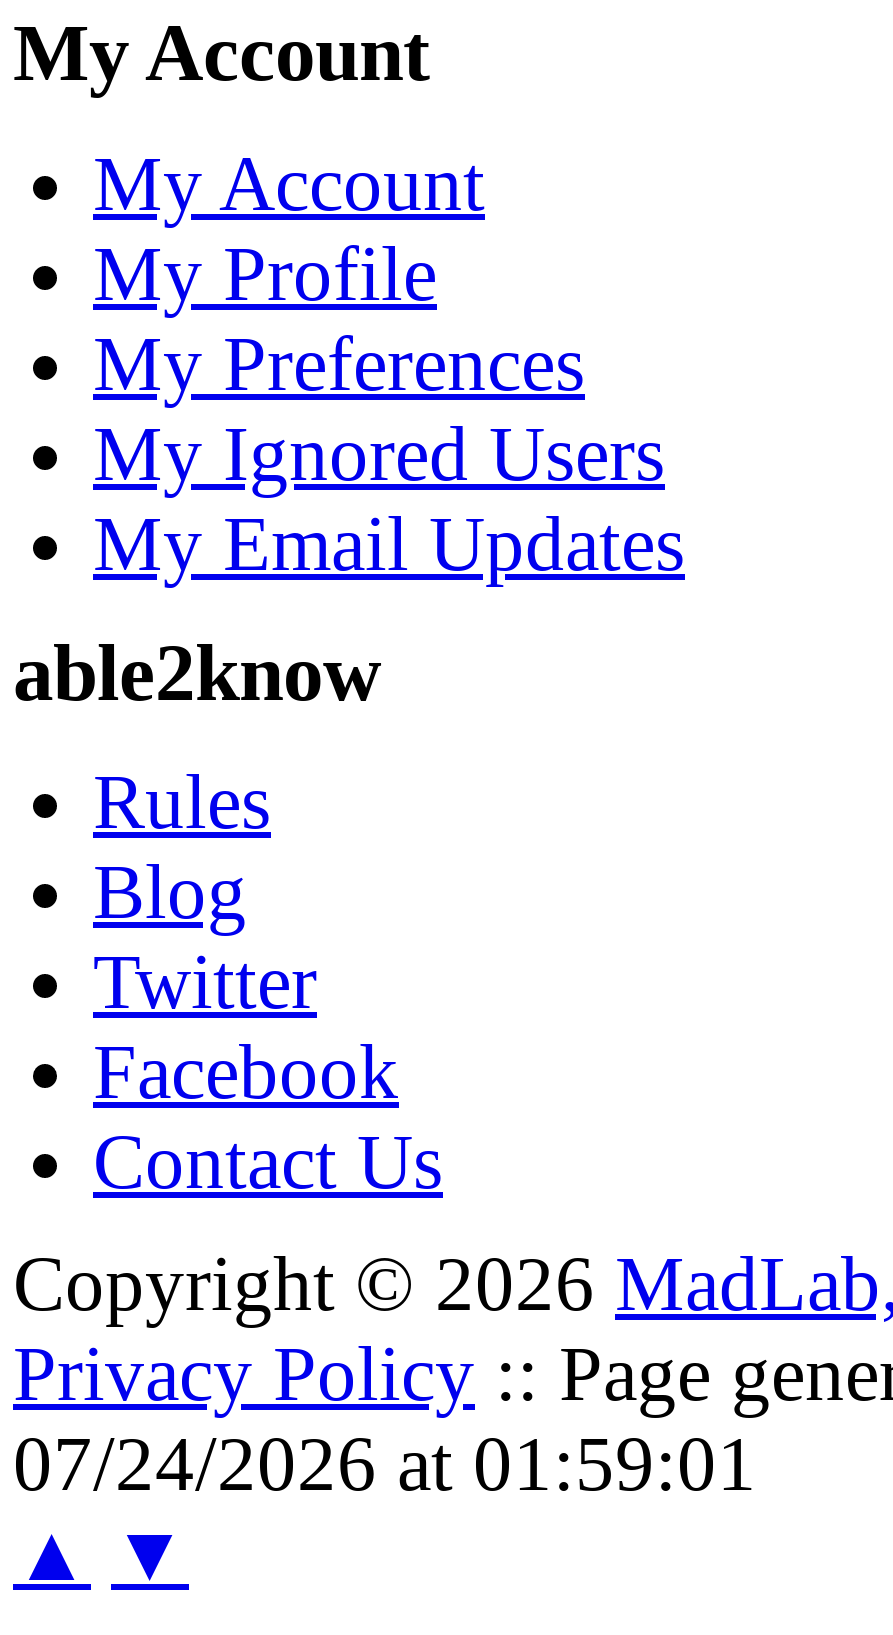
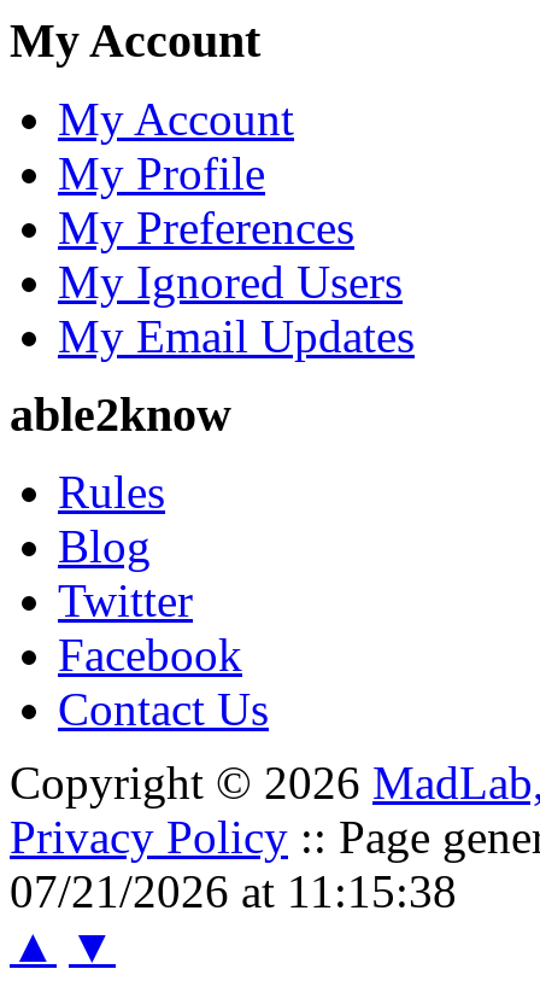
- 07/24/2026 at 01:59:01
+ 07/21/2026 at 11:15:38
